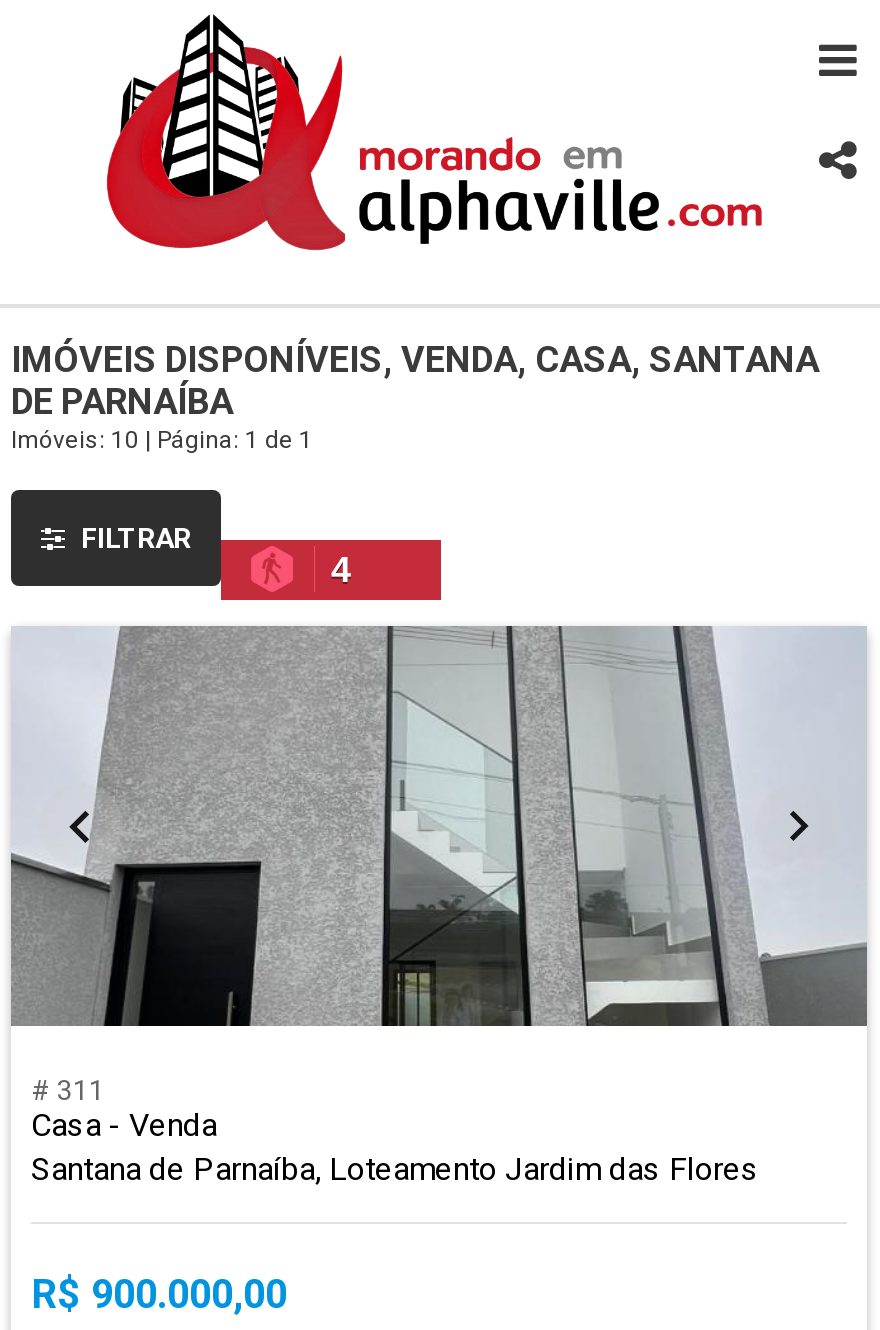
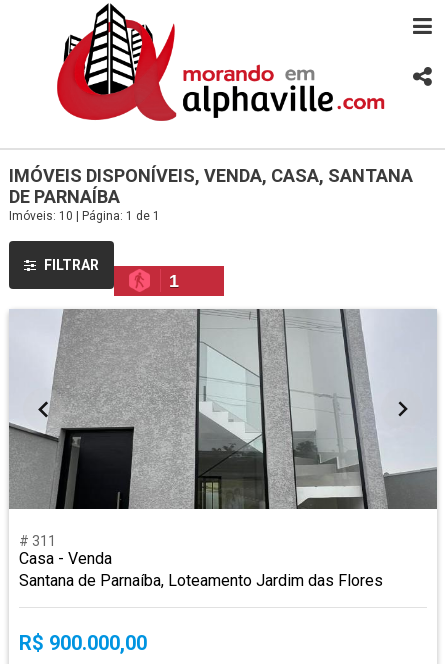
- 4
+ 1
